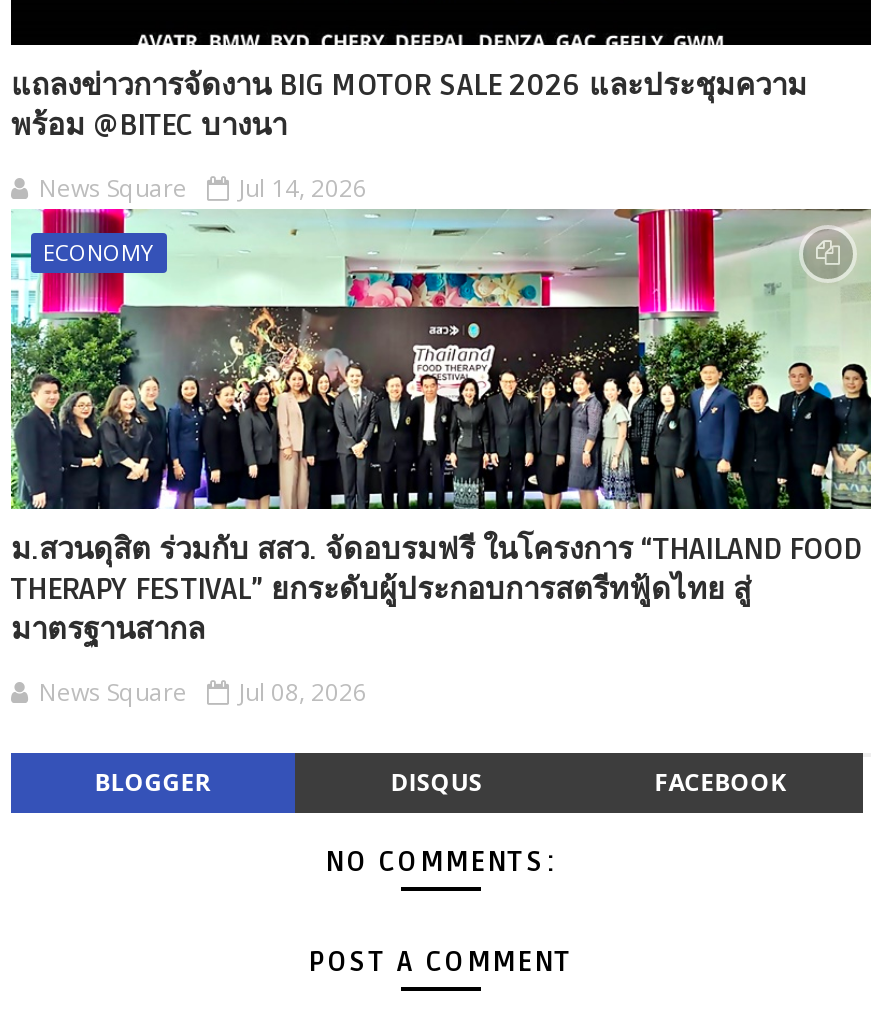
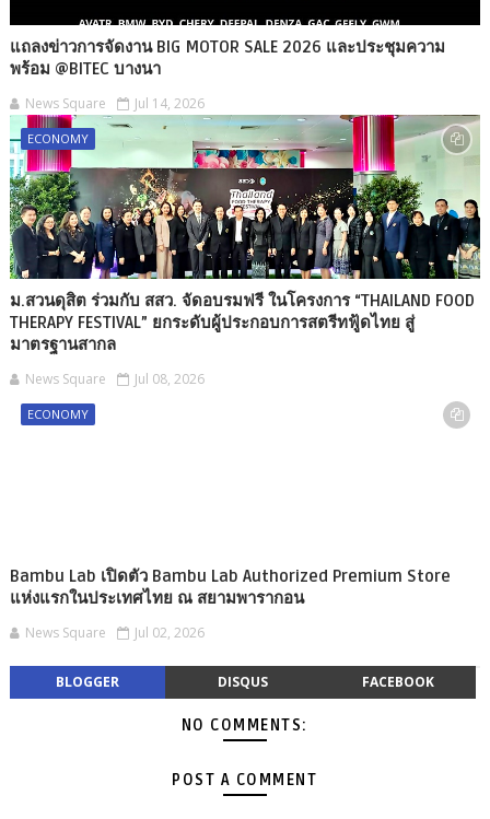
+ Bambu Lab เปิดตัว Bambu Lab Authorized Premium Store
+ แห่งแรกในประเทศไทย ณ สยามพารากอน
+ News Square
+ Jul 02, 2026

+ ECONOMY
